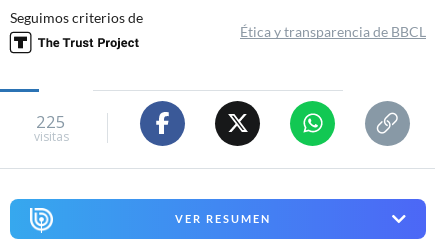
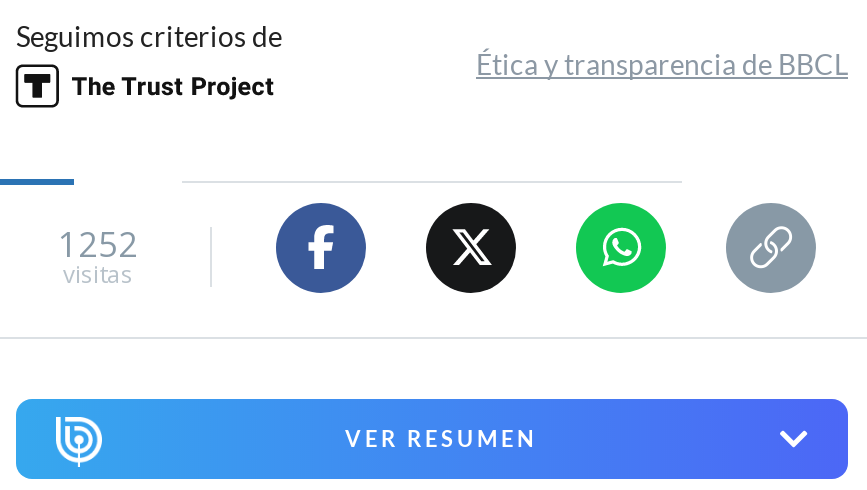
- 225
+ 1252
